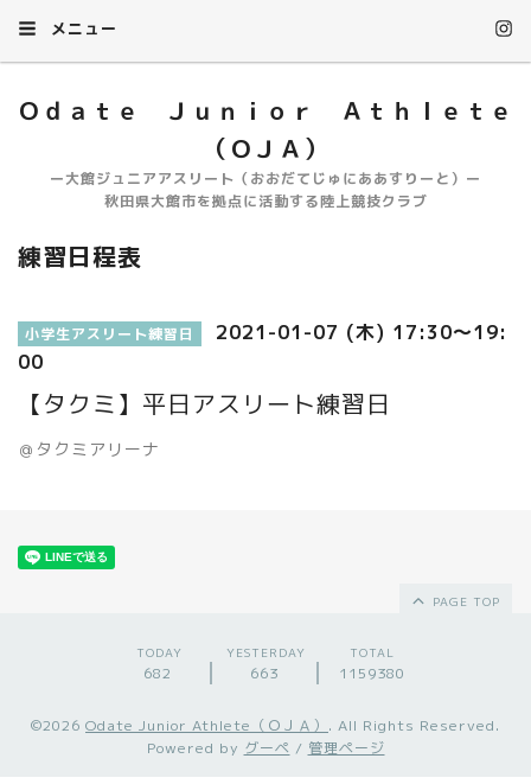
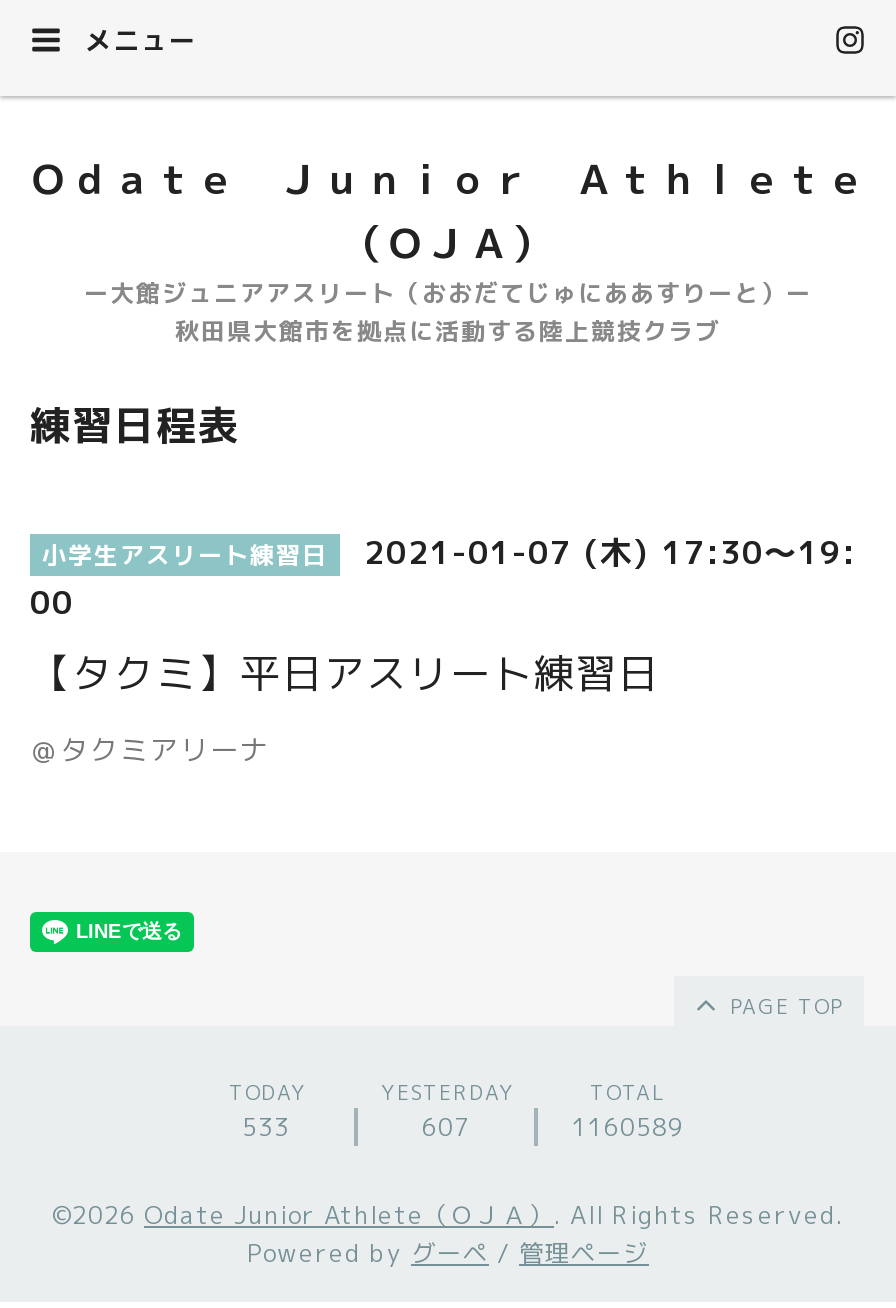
- 682
+ 533

- 663
+ 607

- 1159380
+ 1160589
